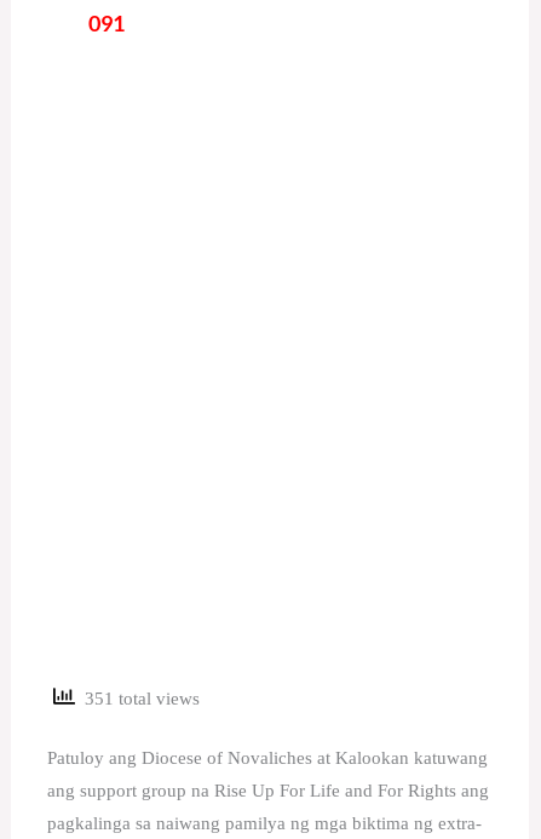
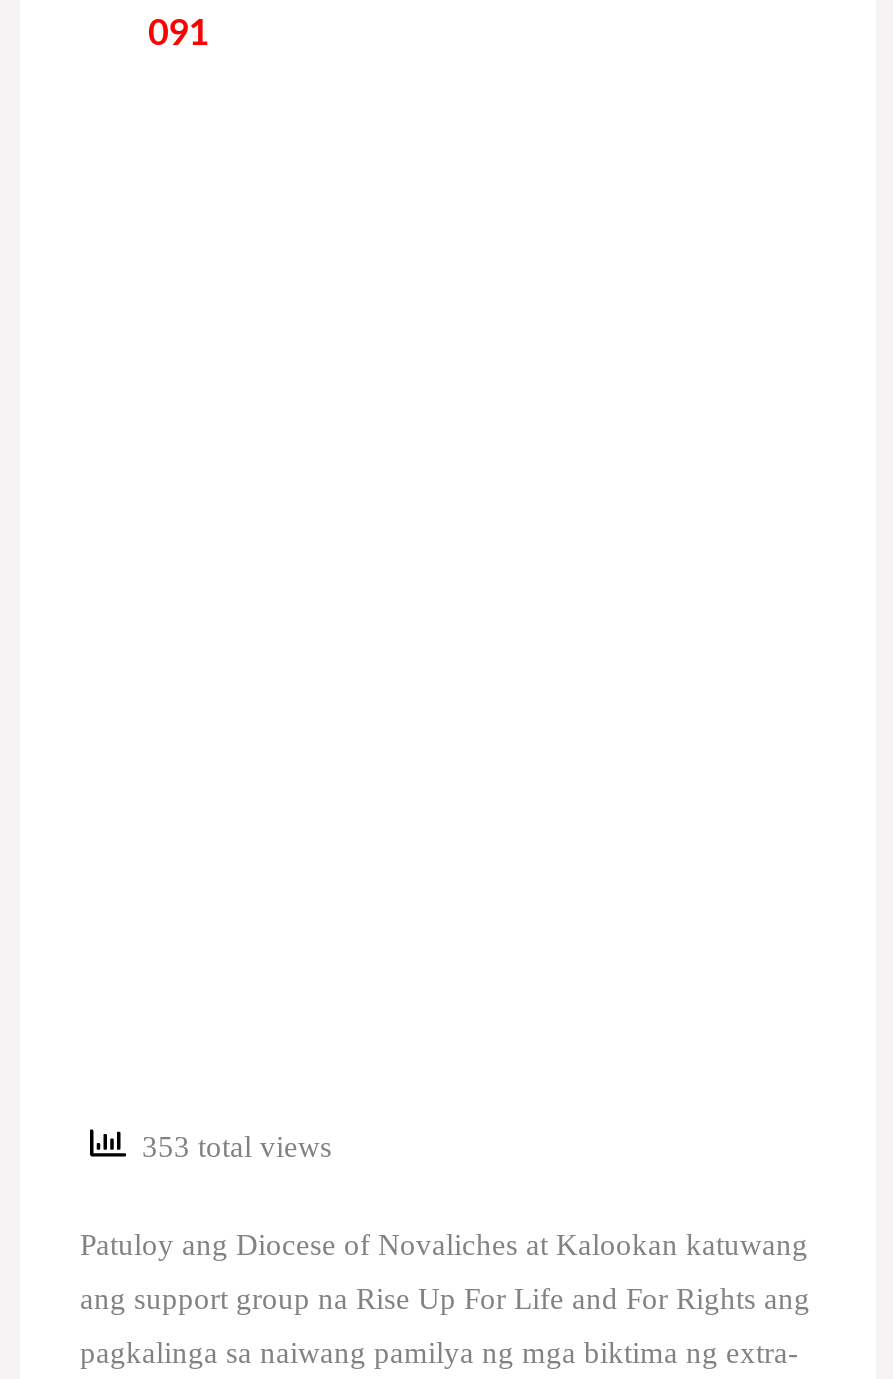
- 351 total views
+ 353 total views
